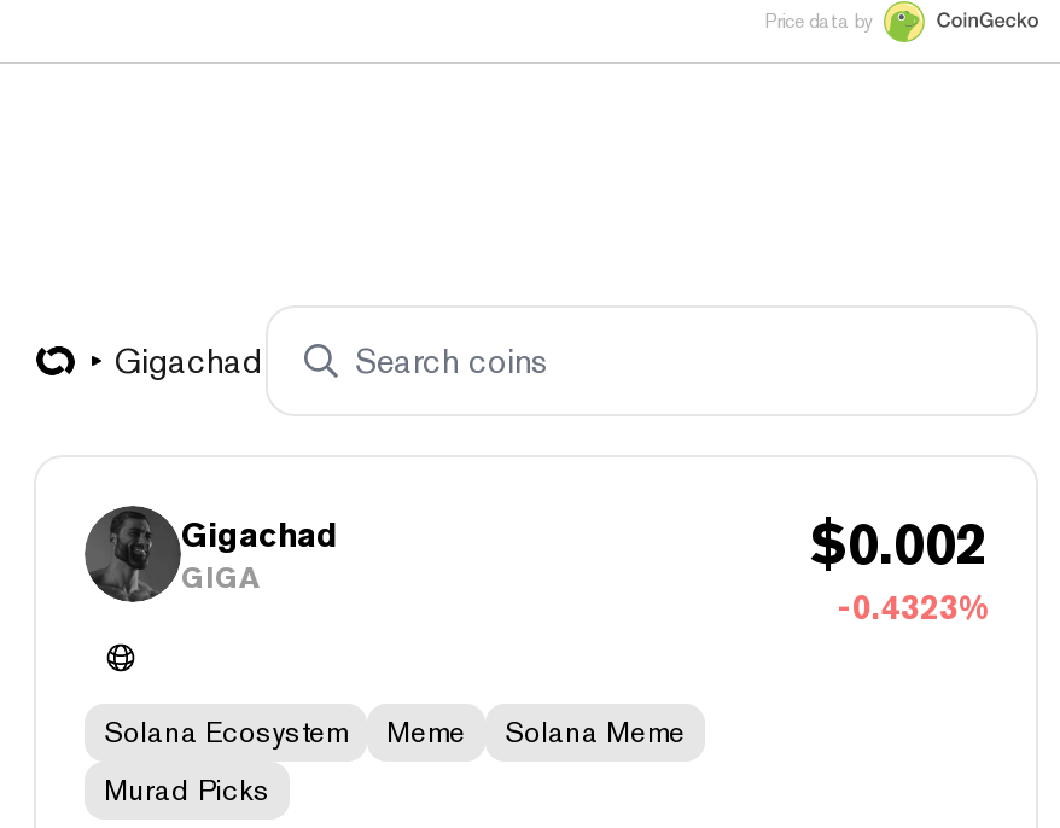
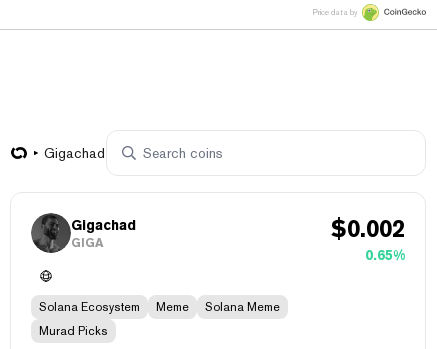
- -0.4323%
+ 0.65%
